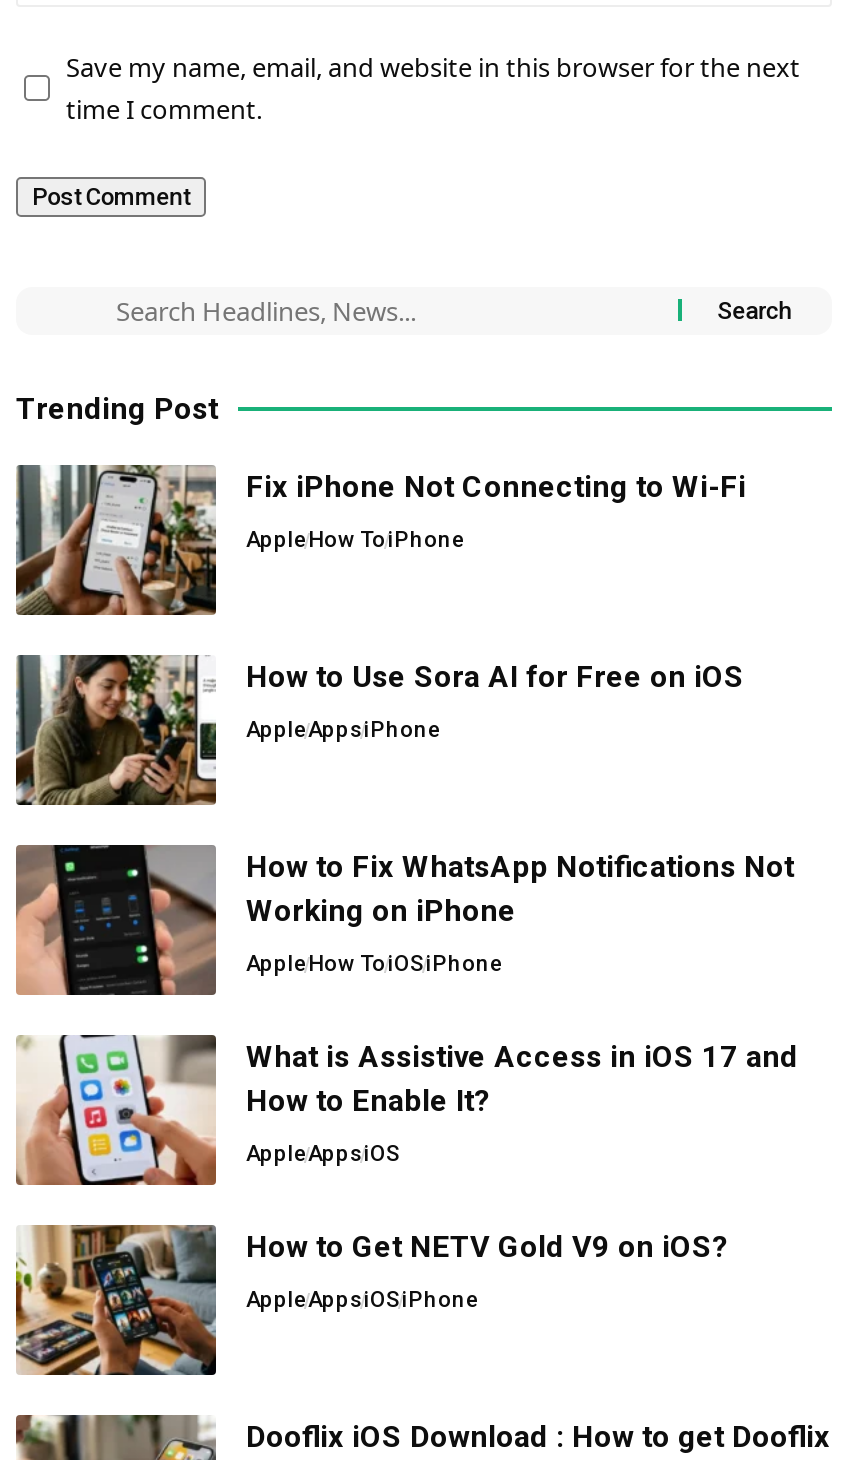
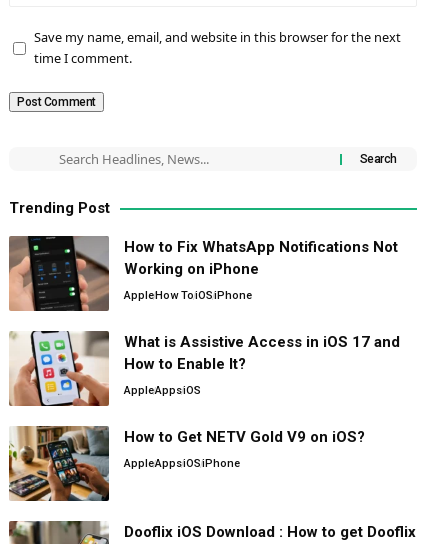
- [image]
- Fix iPhone Not Connecting to Wi-Fi
- Apple How To iPhone

- [image]
- How to Use Sora AI for Free on iOS
- AppleAppsiPhone
